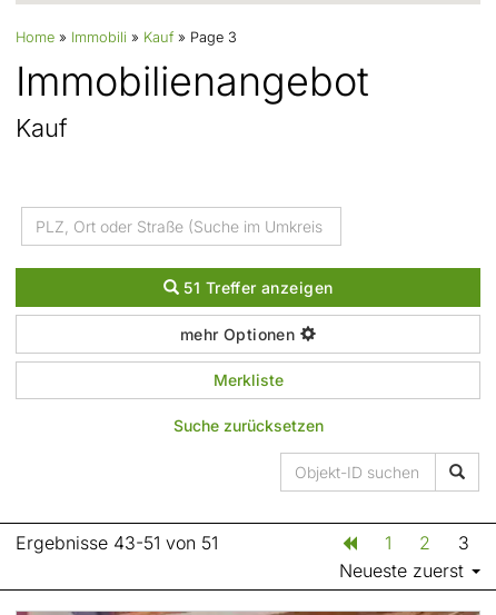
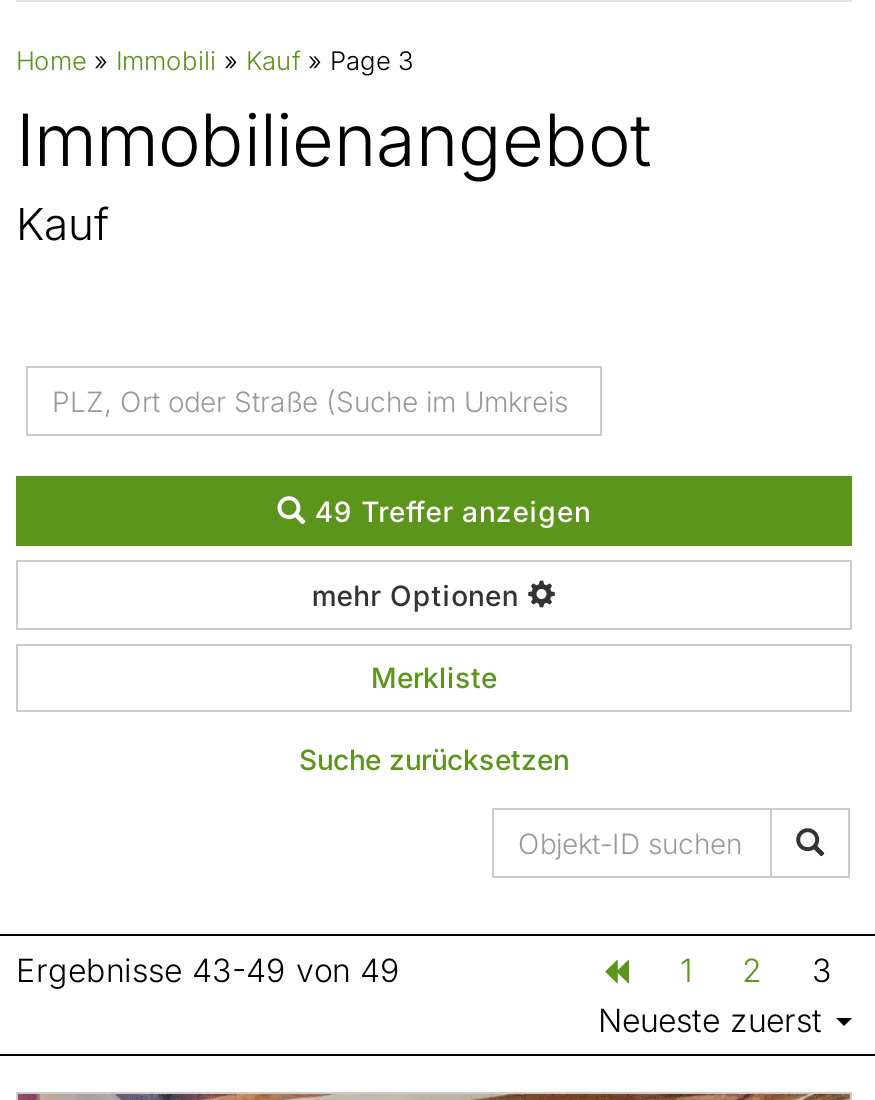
- 51 Treffer anzeigen
+ 49 Treffer anzeigen

- Ergebnisse 43-51 von 51
+ Ergebnisse 43-49 von 49
